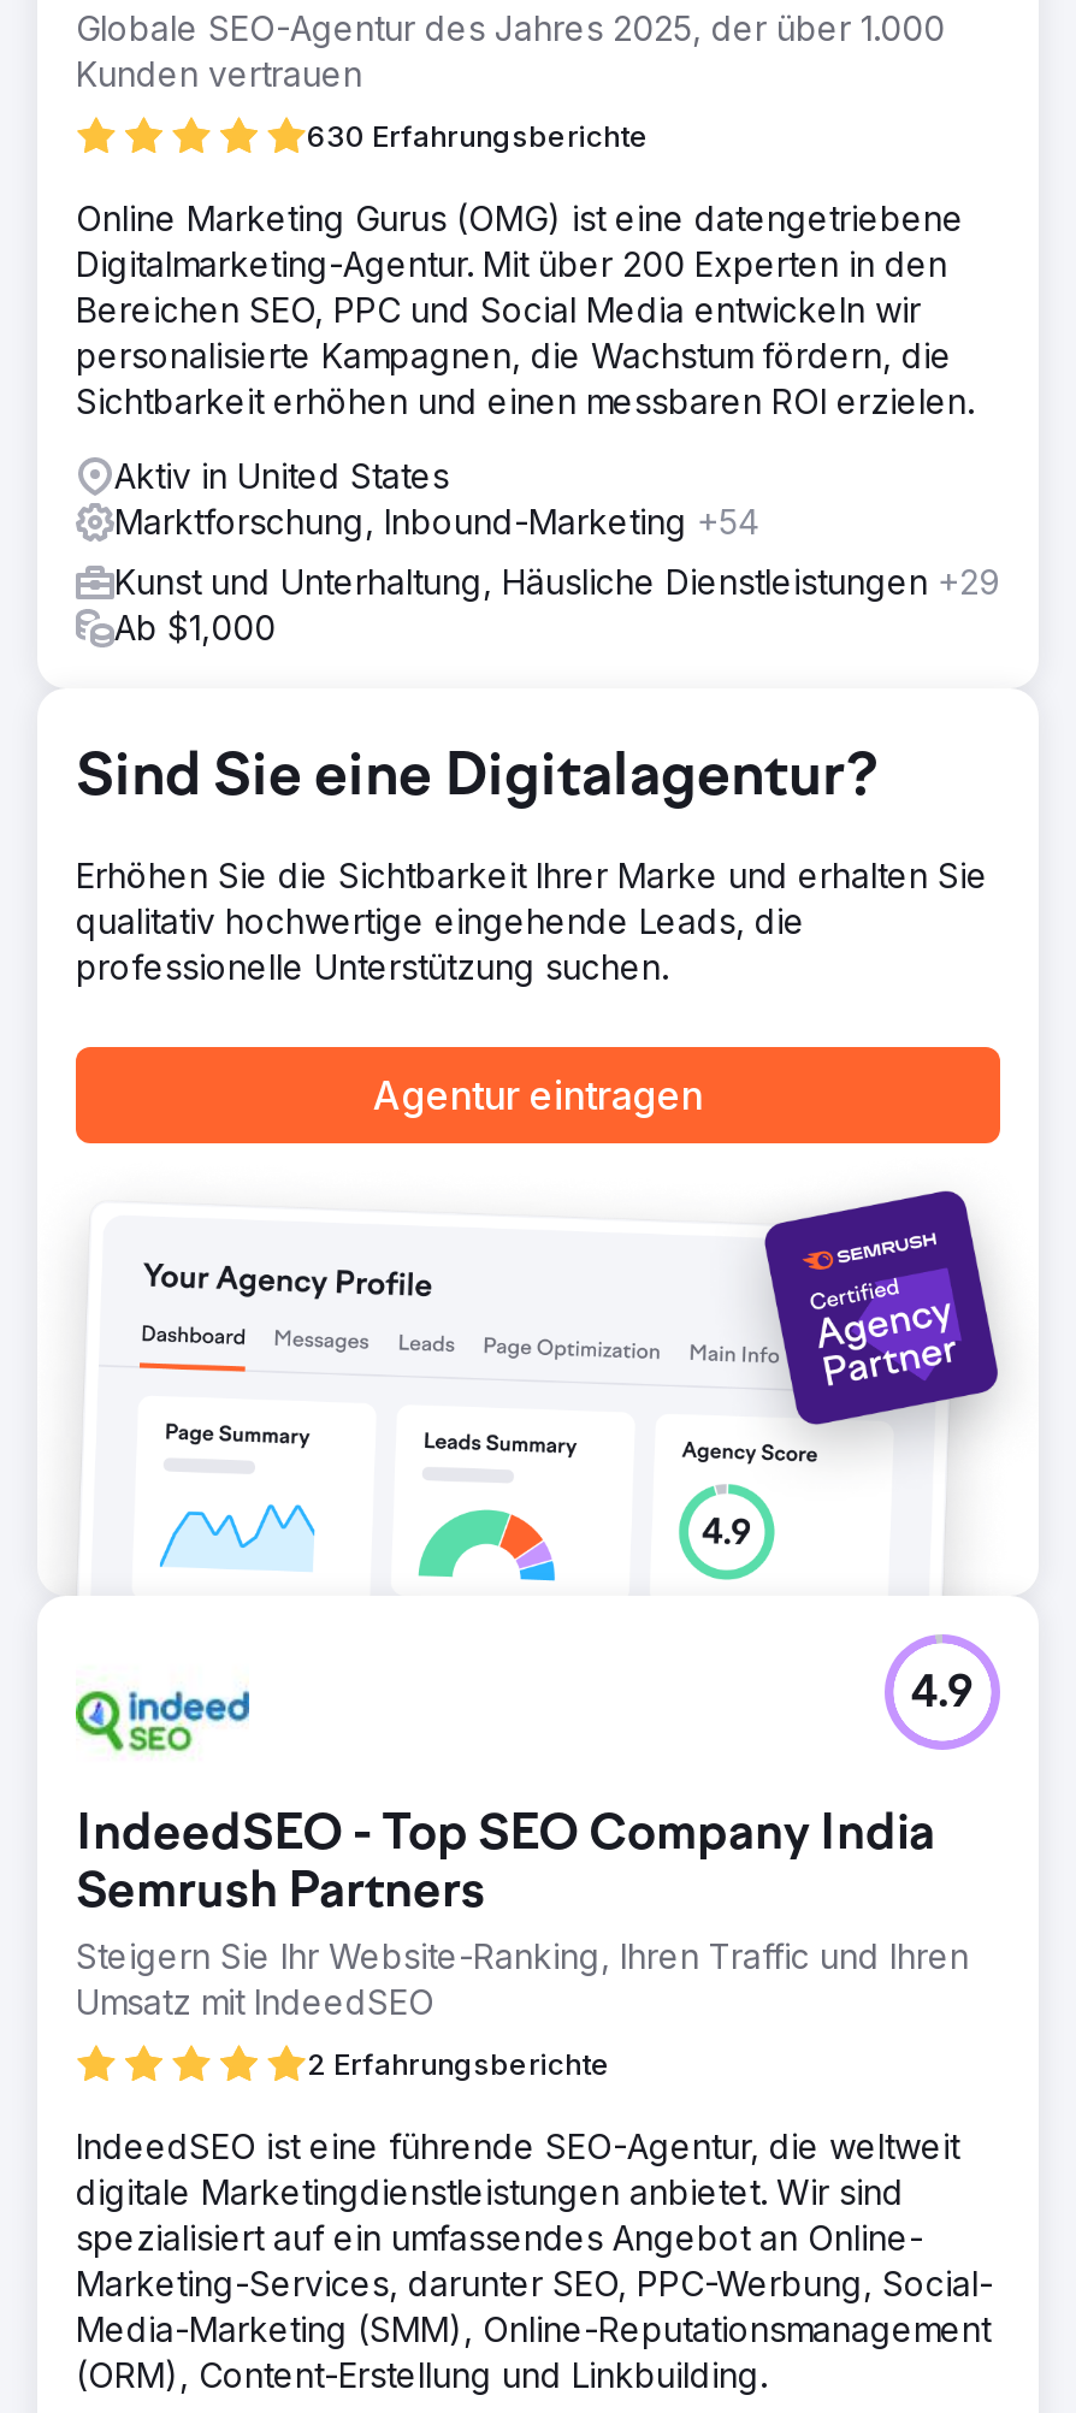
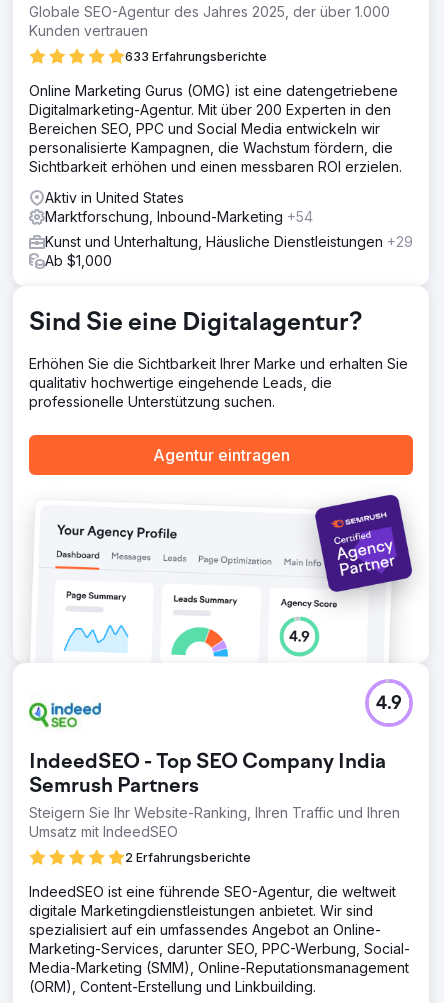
- 630 Erfahrungsberichte
+ 633 Erfahrungsberichte
